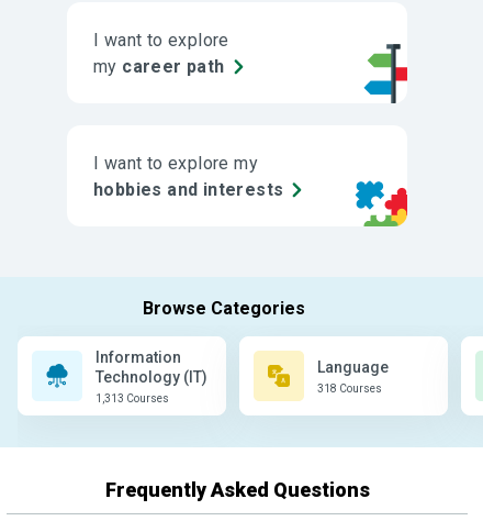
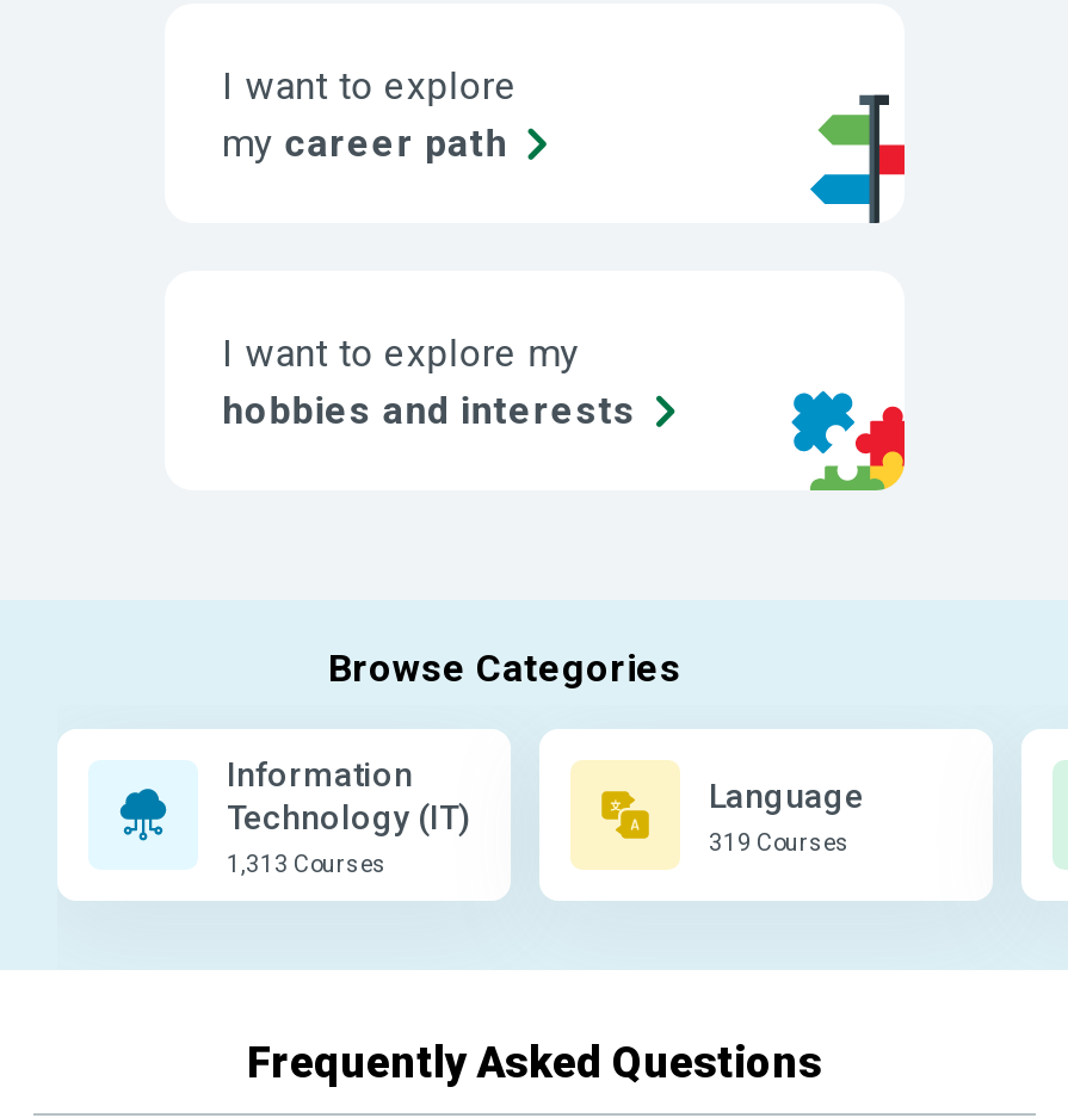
- 318 Courses
+ 319 Courses
